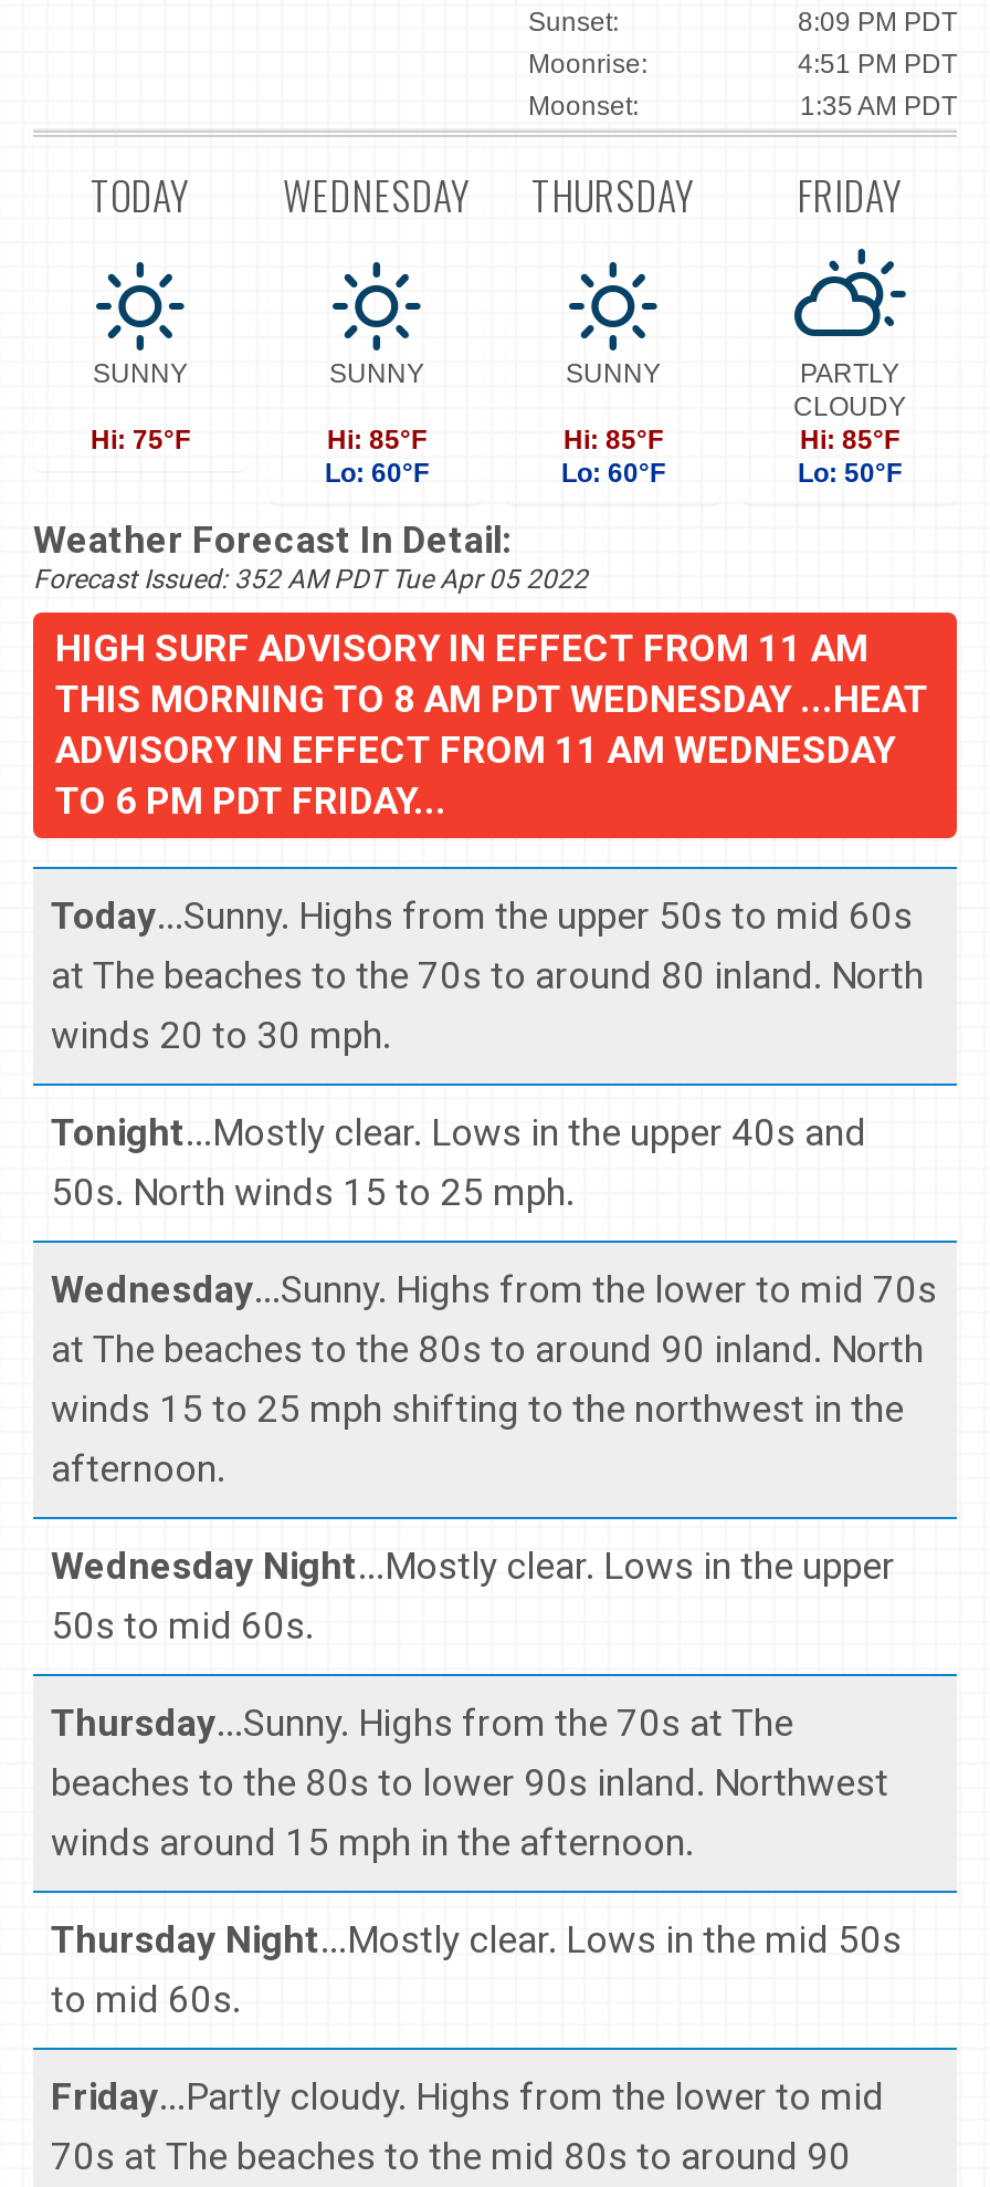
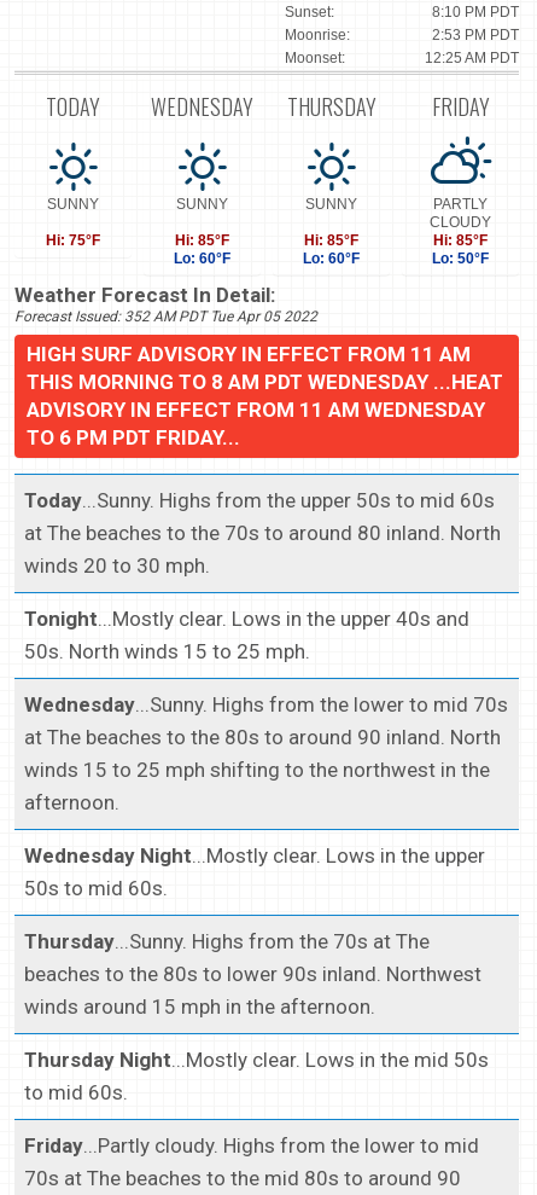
- 8:09 PM PDT
+ 8:10 PM PDT

- 4:51 PM PDT
+ 2:53 PM PDT

- 1:35 AM PDT
+ 12:25 AM PDT
